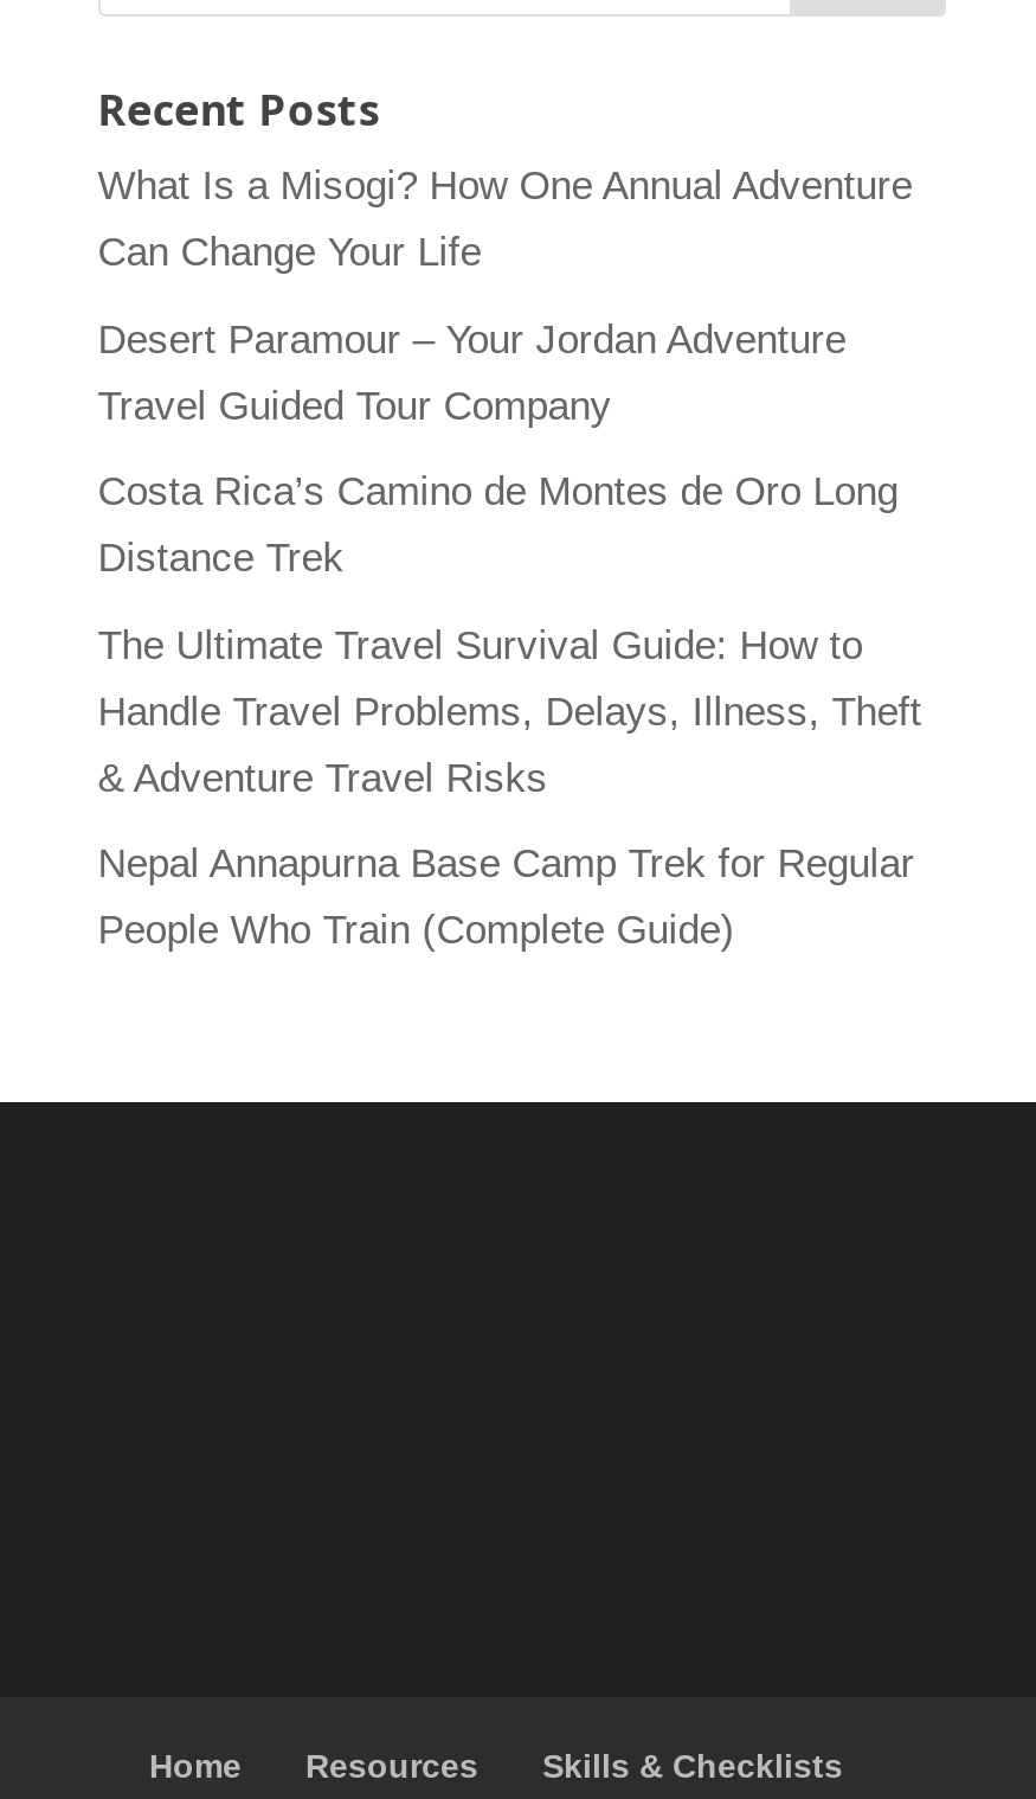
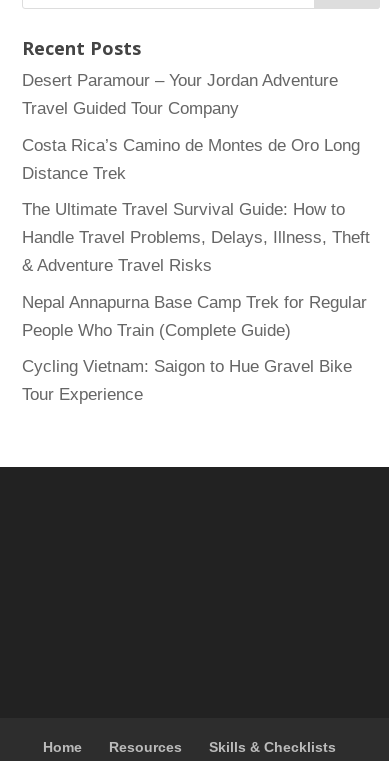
- What Is a Misogi? How One Annual Adventure
- Can Change Your Life

moved up: Desert Paramour – Your Jordan Adventure | Travel Guided Tour Company | Costa Rica’s Camino de Montes de Oro Long | ... | Nepal Annapurna Base Camp Trek for Regular | People Who Train (Complete Guide)

+ Cycling Vietnam: Saigon to Hue Gravel Bike
+ Tour Experience
